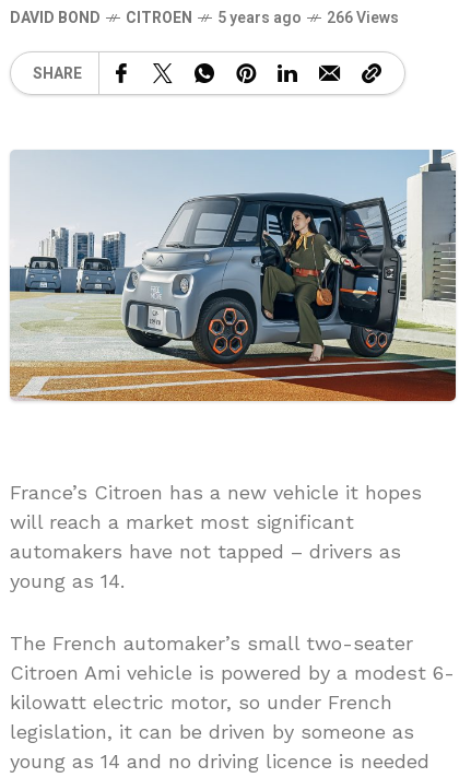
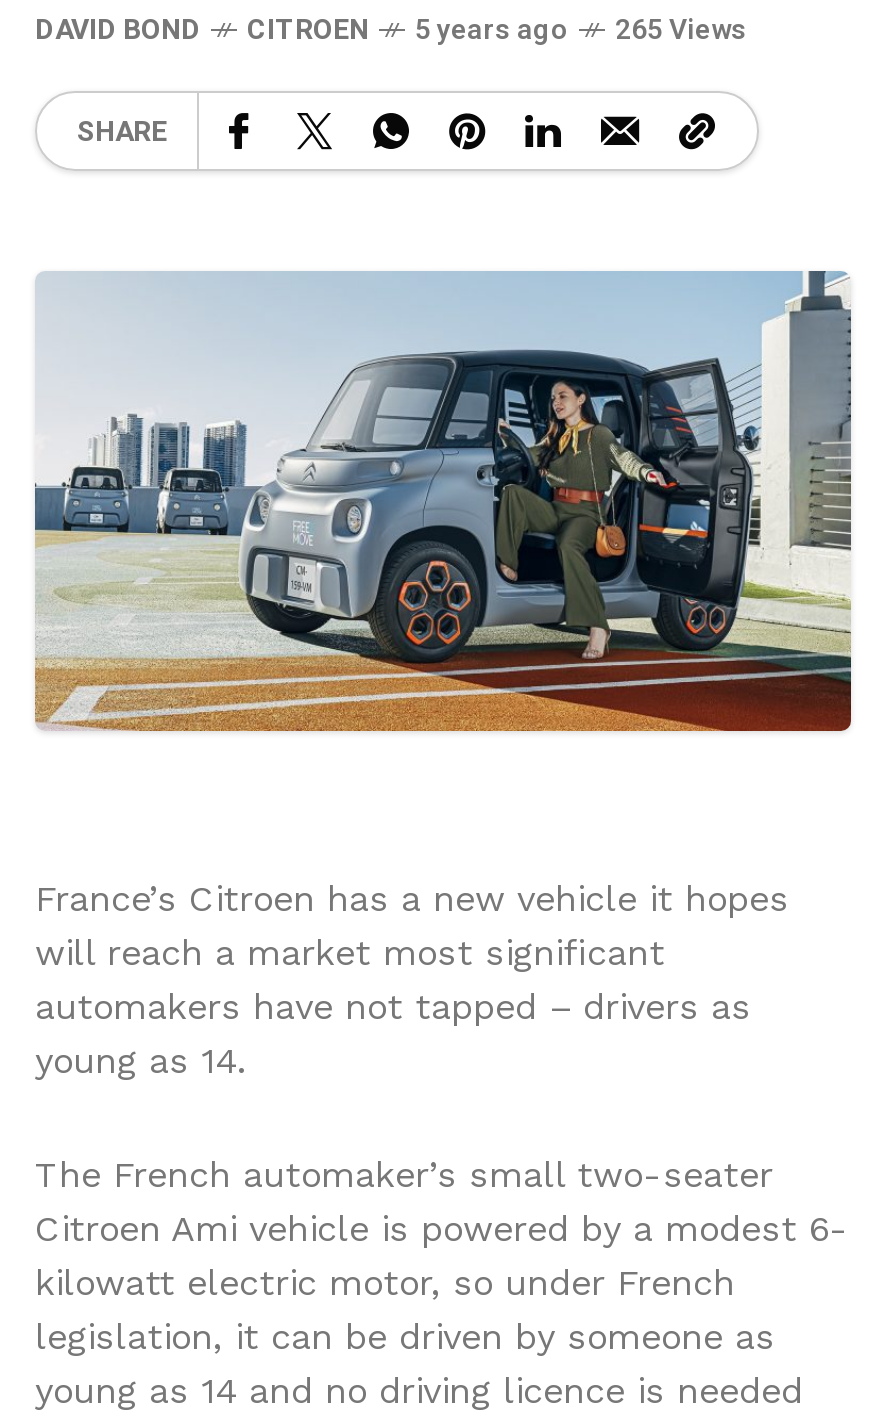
- DAVID BOND CITROEN 5 years ago 266 Views
+ DAVID BOND CITROEN 5 years ago 265 Views
